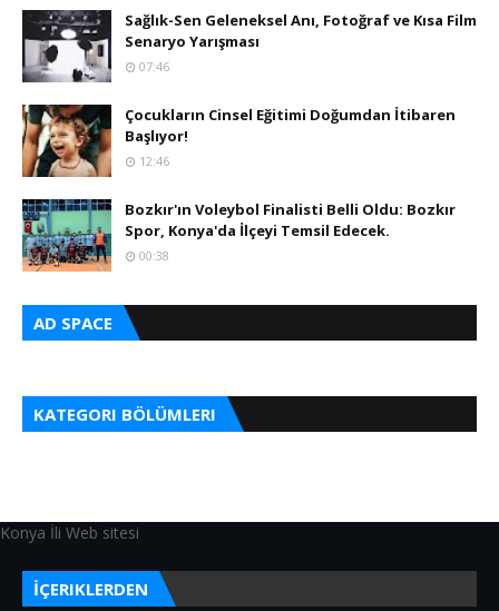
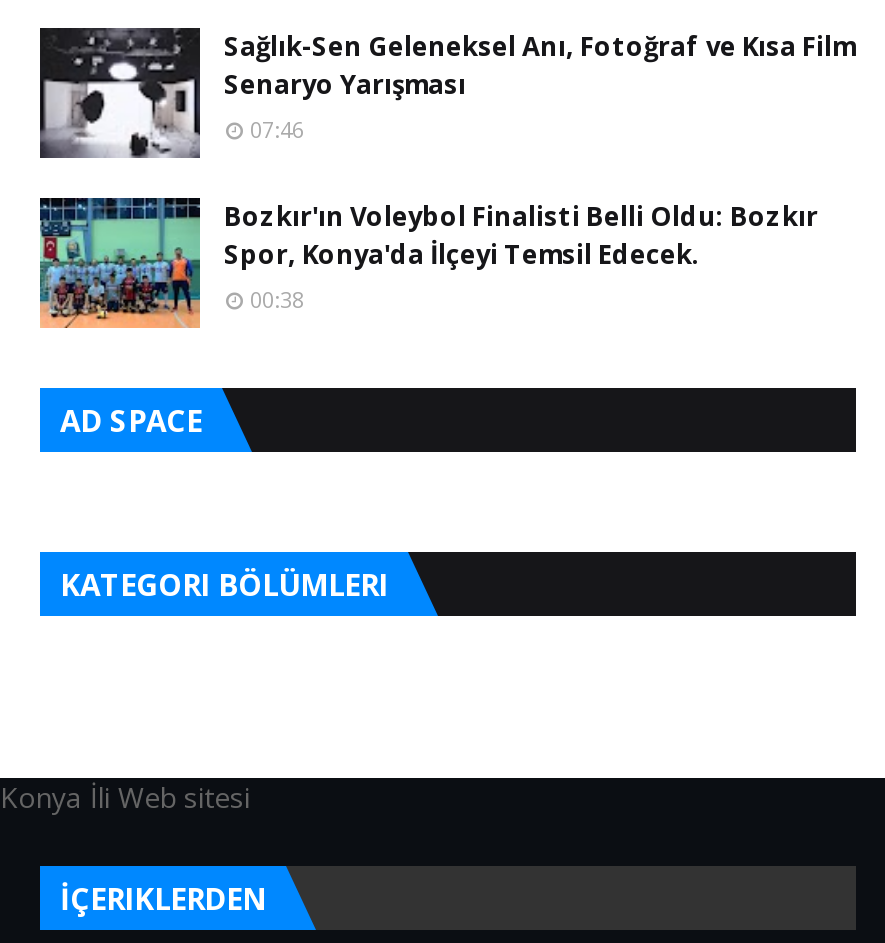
- [image]
- Çocukların Cinsel Eğitimi Doğumdan İtibaren
- Başlıyor!
- 12:46
